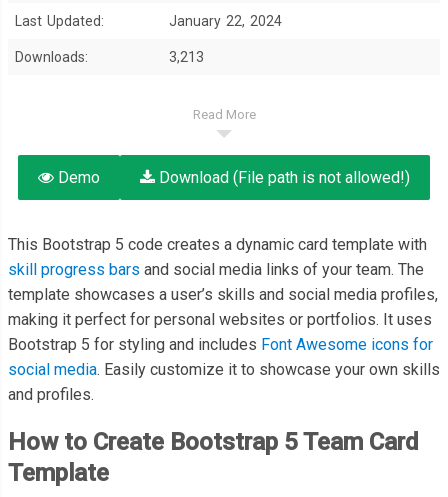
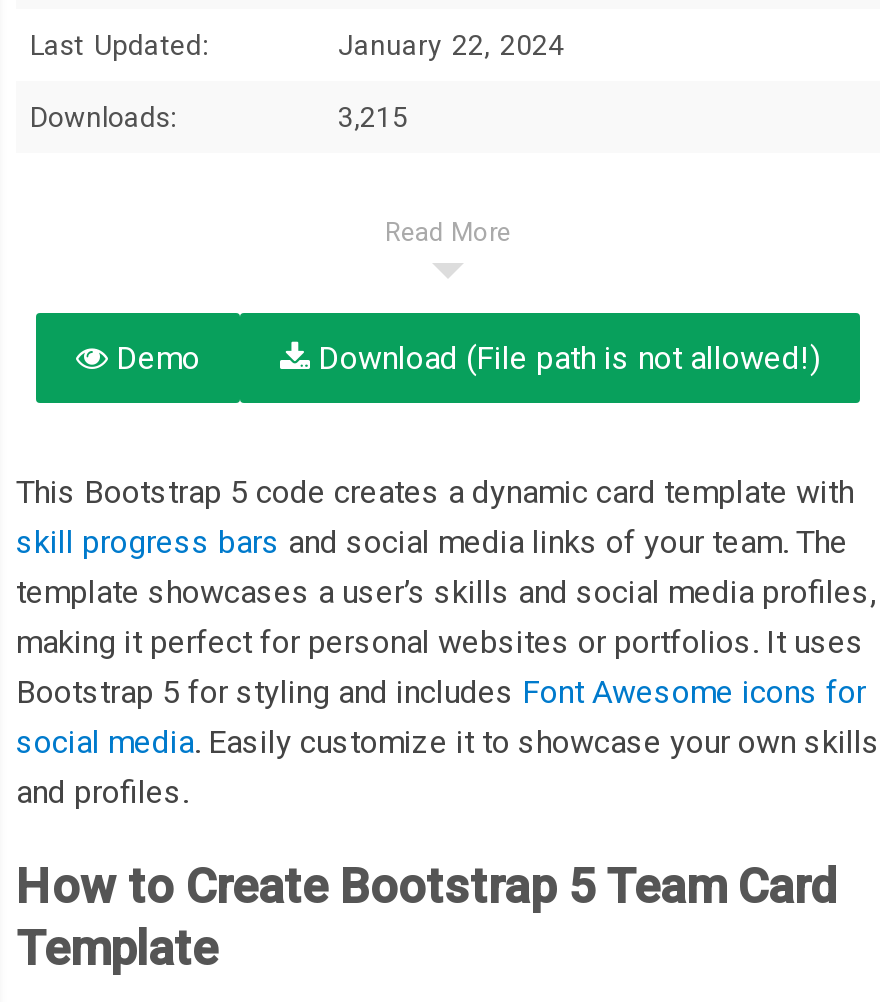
- 3,213
+ 3,215
